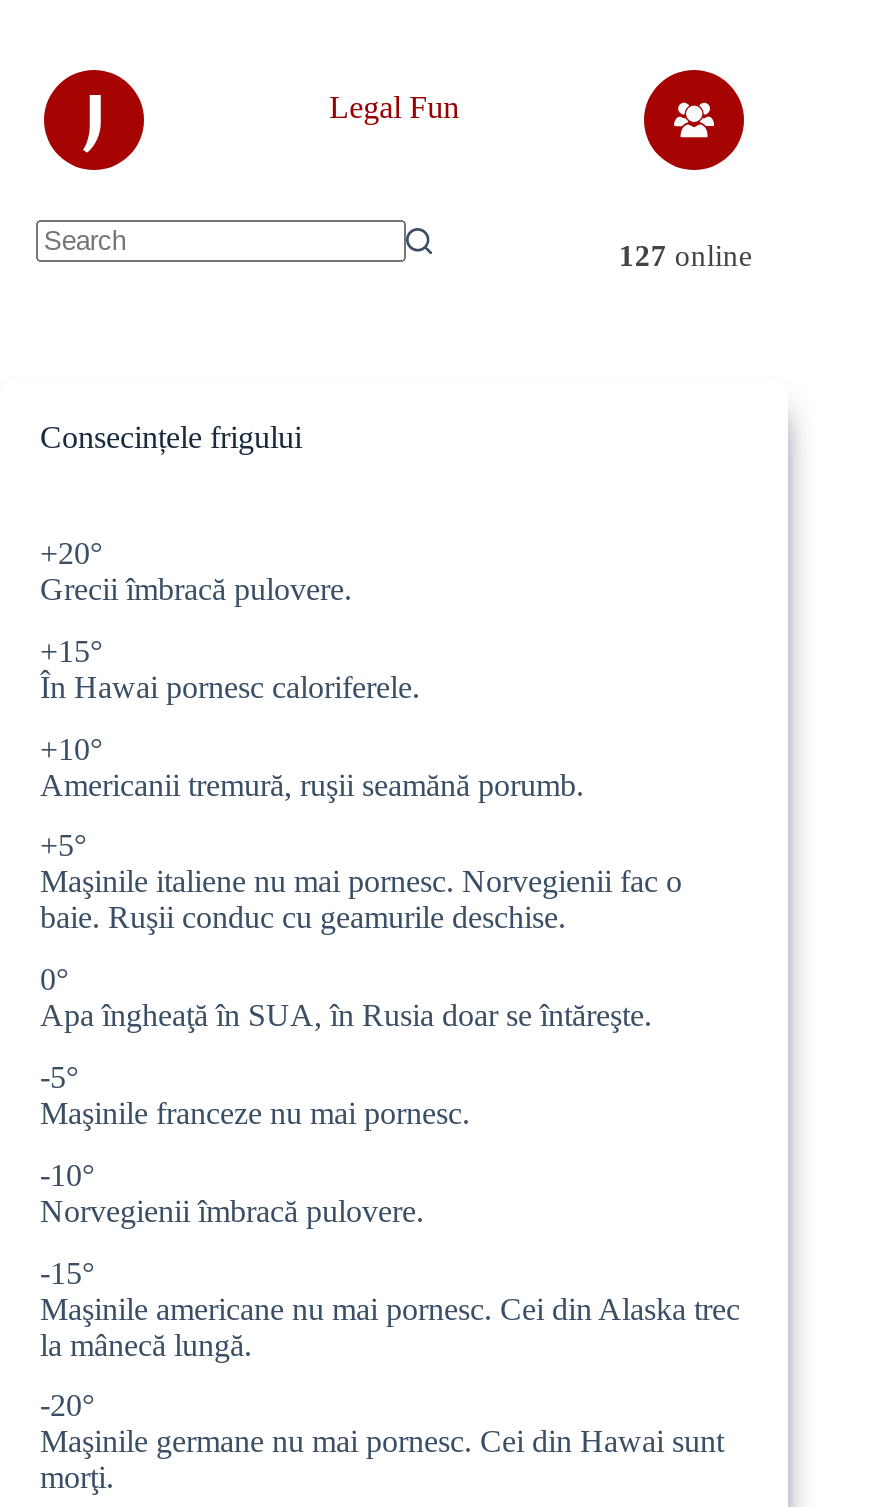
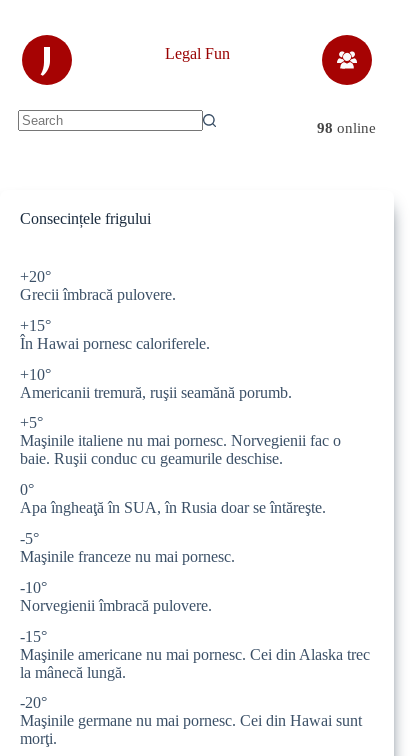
- 127 online
+ 98 online
